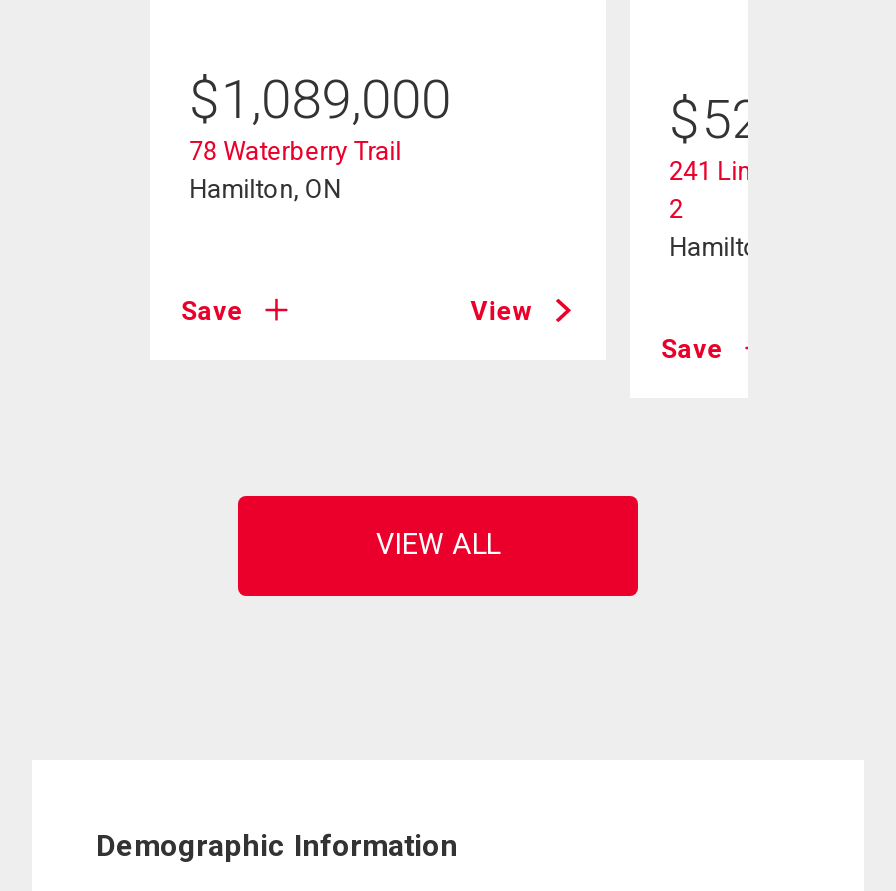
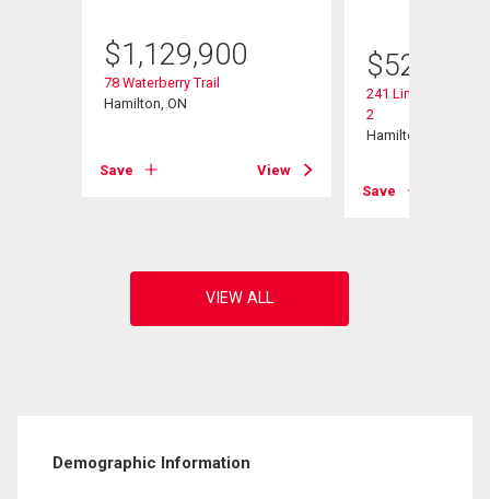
- $1,089,000
+ $1,129,900
